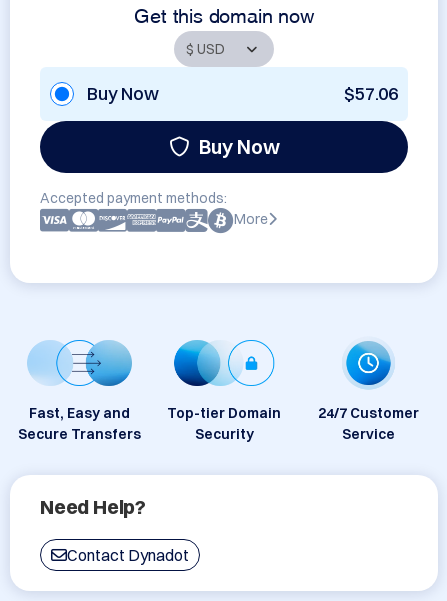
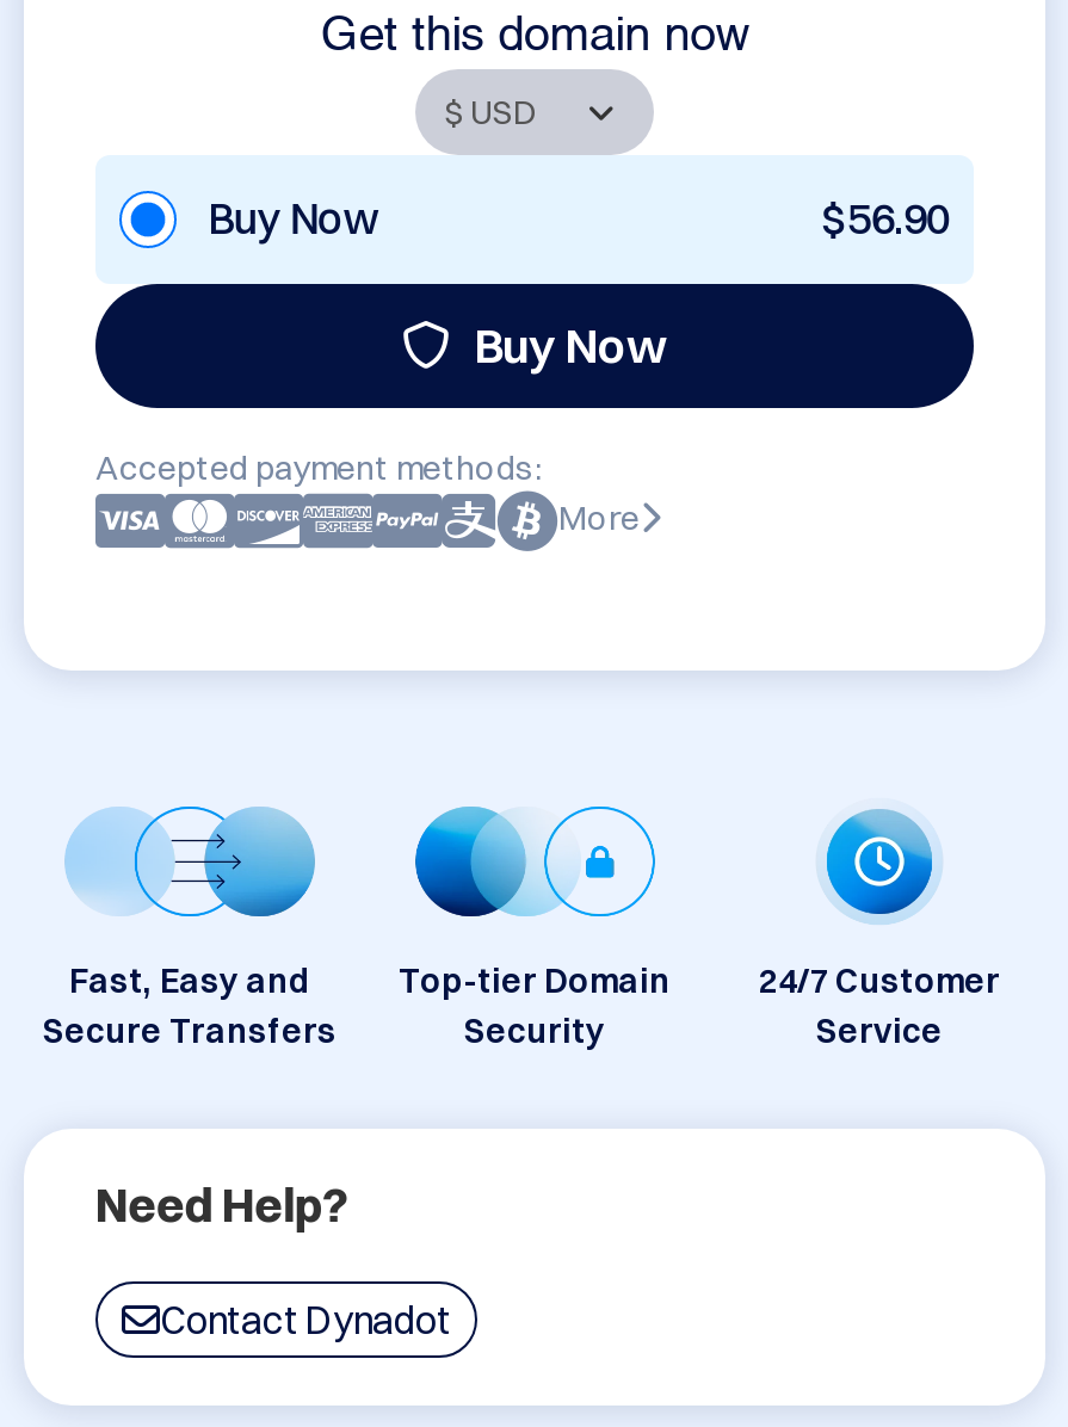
- $57.06
+ $56.90
